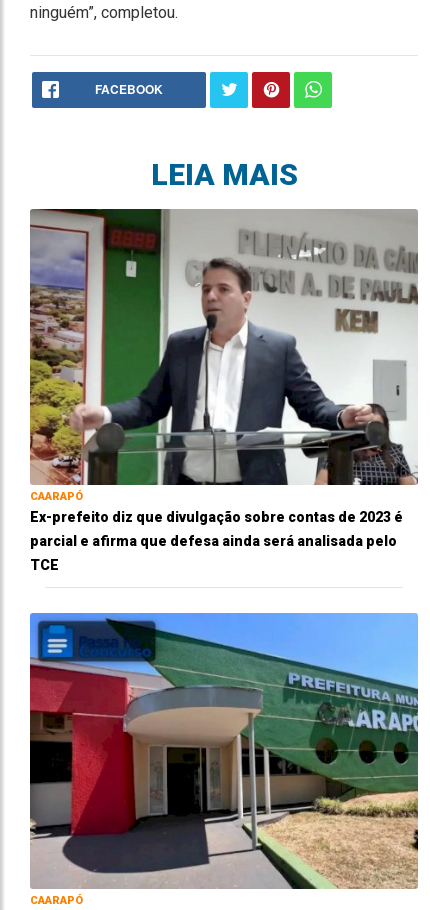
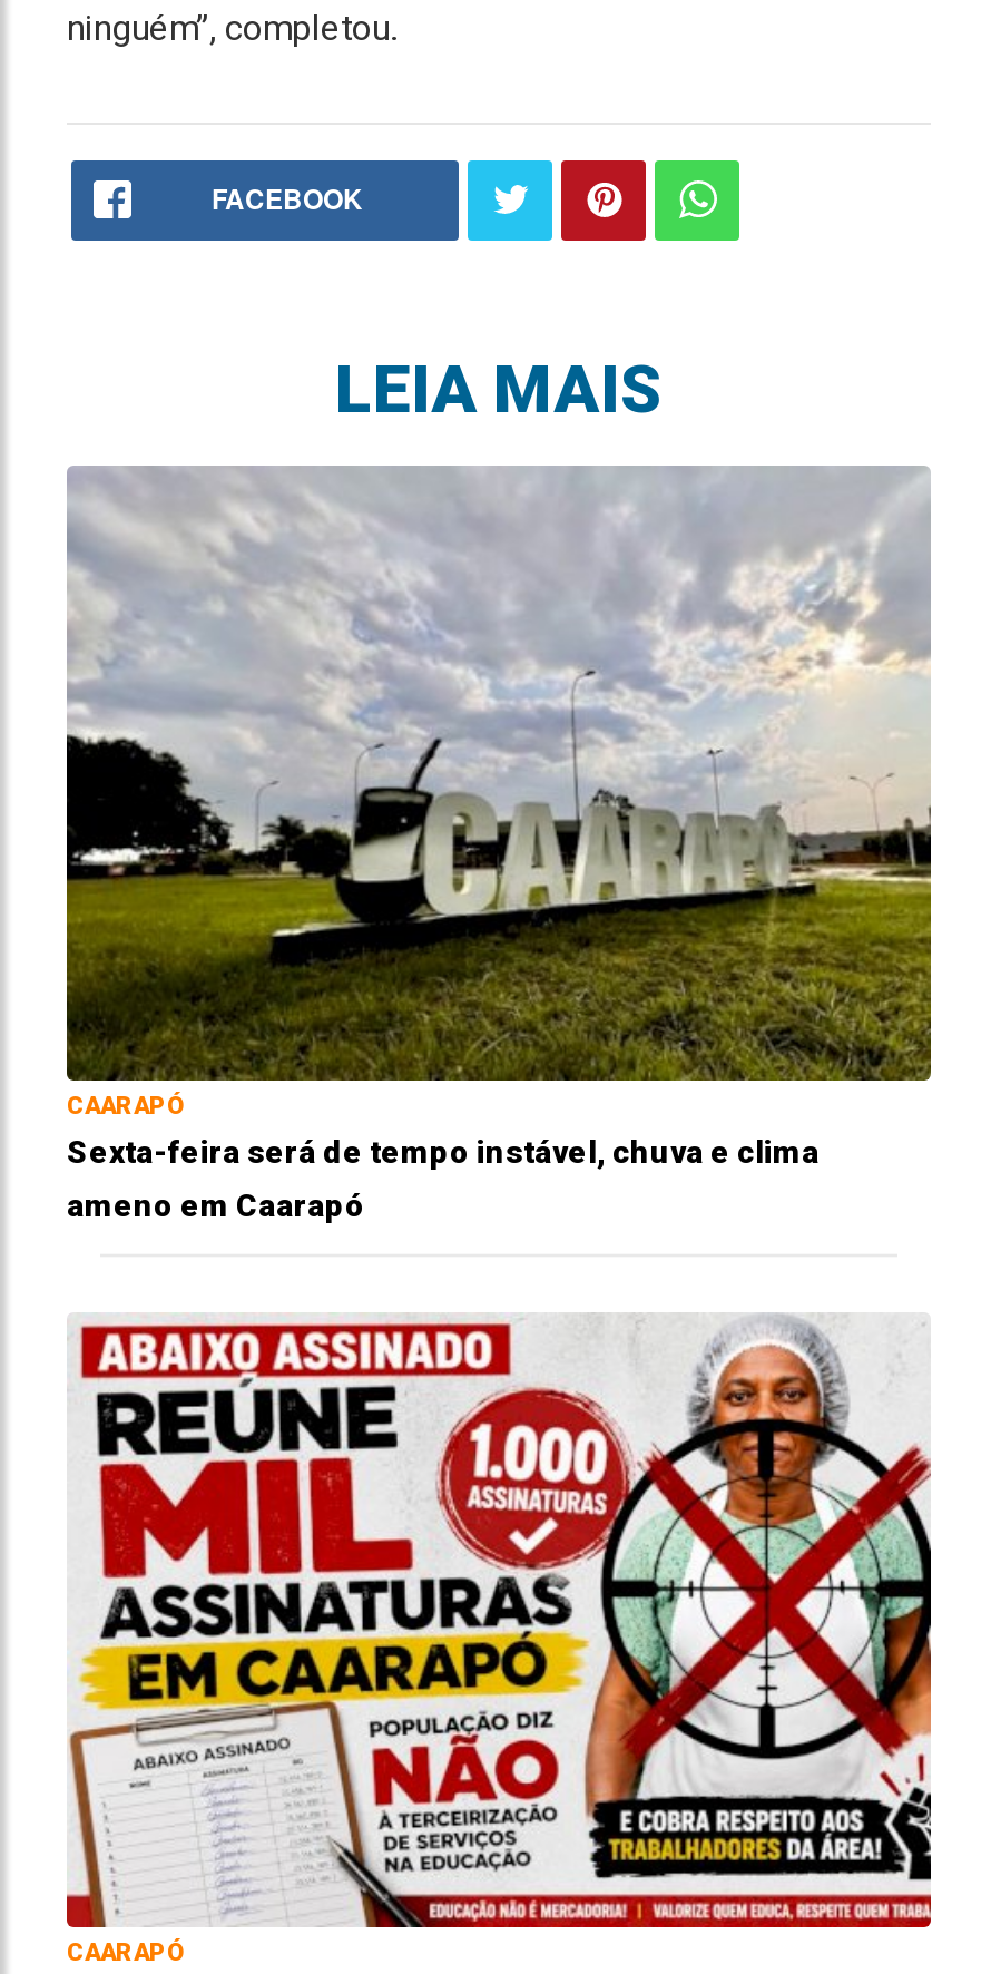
- [image]
- Ex-prefeito diz que divulgação sobre contas de 2023 é
- parcial e afirma que defesa ainda será analisada pelo
- TCE
+ [image]
+ Sexta-feira será de tempo instável, chuva e clima
+ ameno em Caarapó

- [image]
+ [image]
